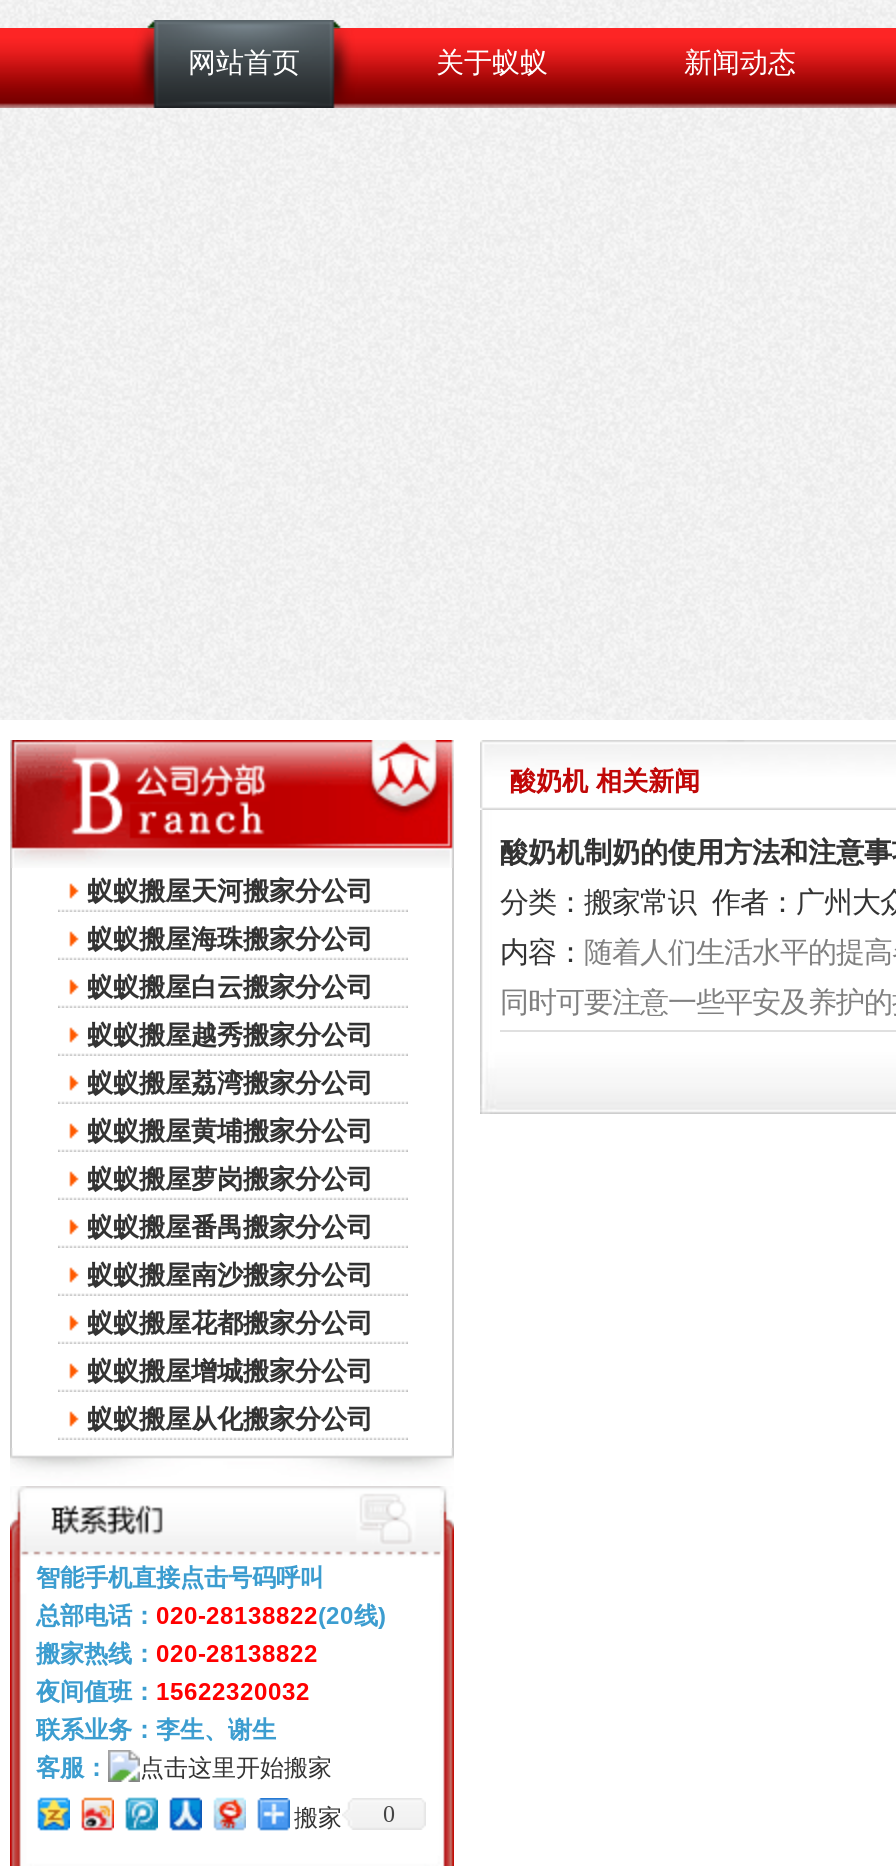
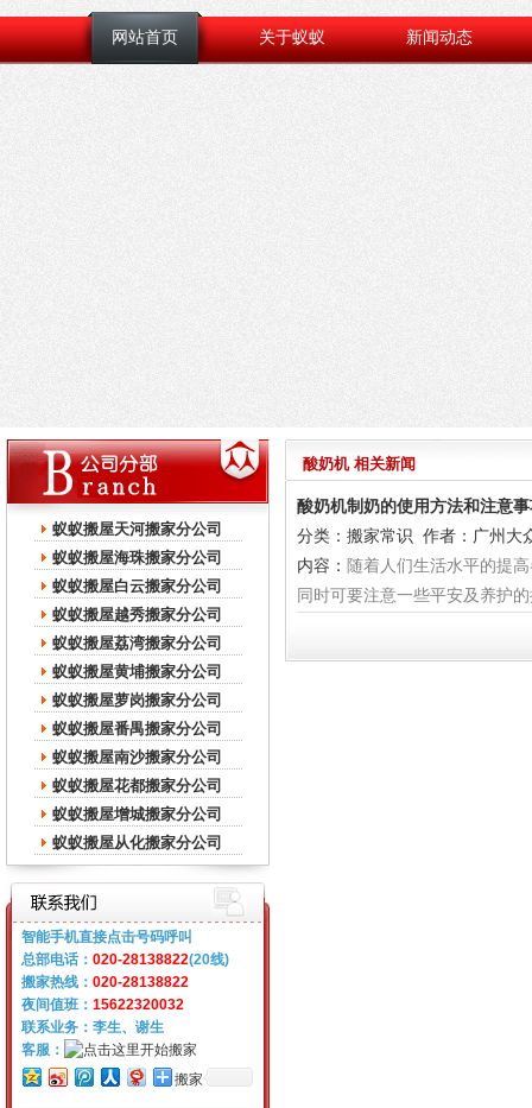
- 0
